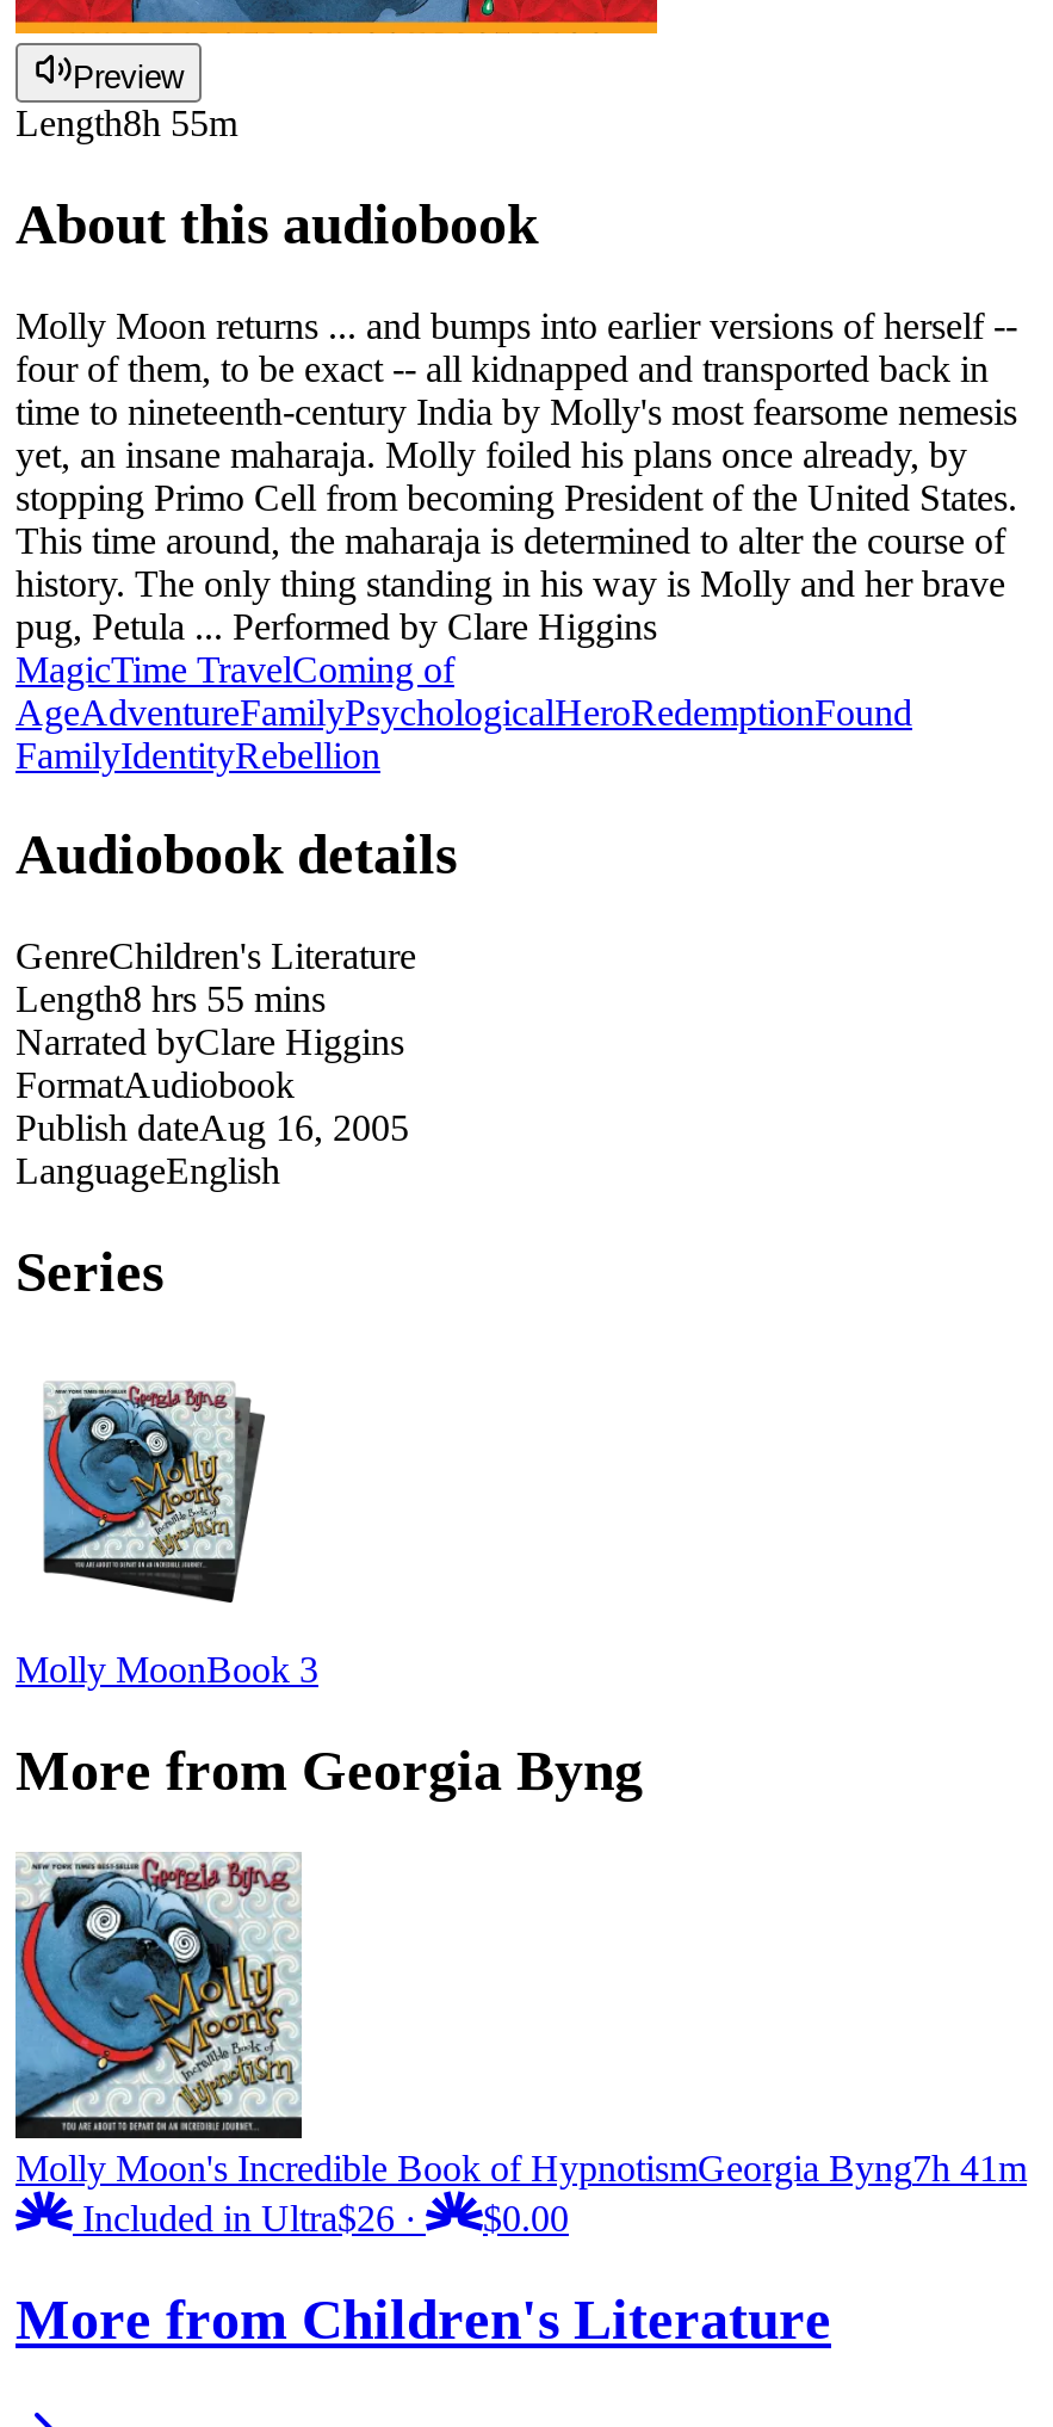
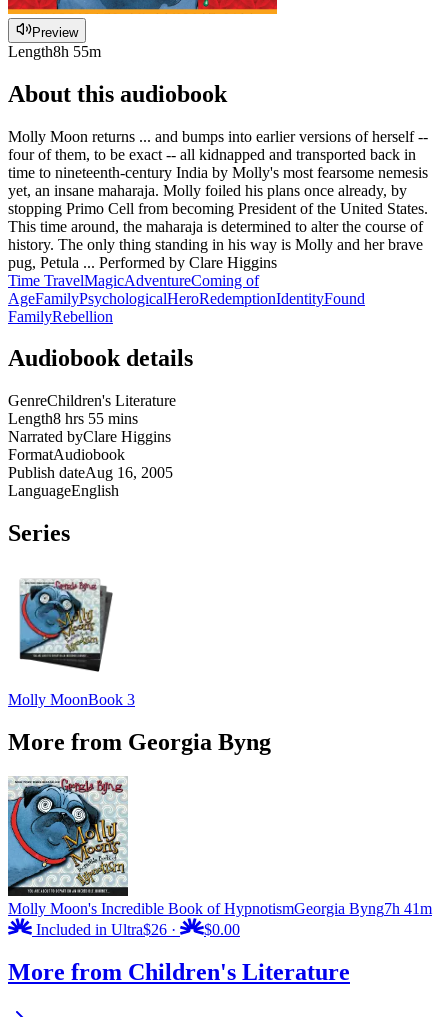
- MagicTime TravelComing of
- AgeAdventureFamilyPsychologicalHeroRedemptionFound
- FamilyIdentityRebellion
+ Time TravelMagicAdventureComing of
+ AgeFamilyPsychologicalHeroRedemptionIdentityFound
+ FamilyRebellion
